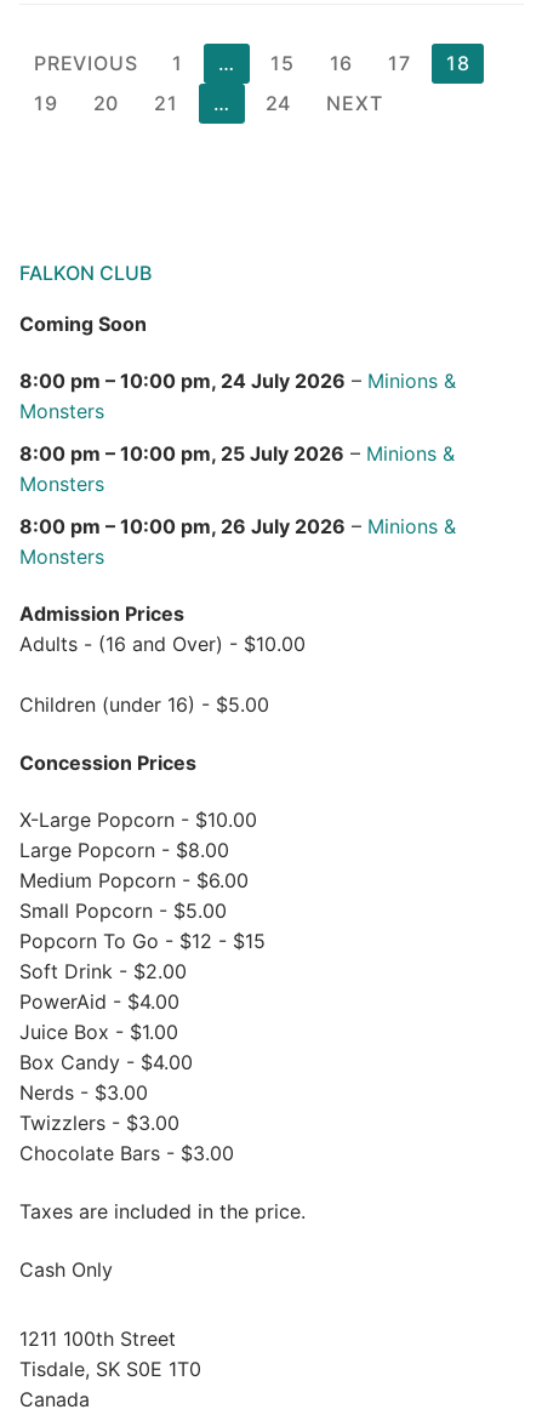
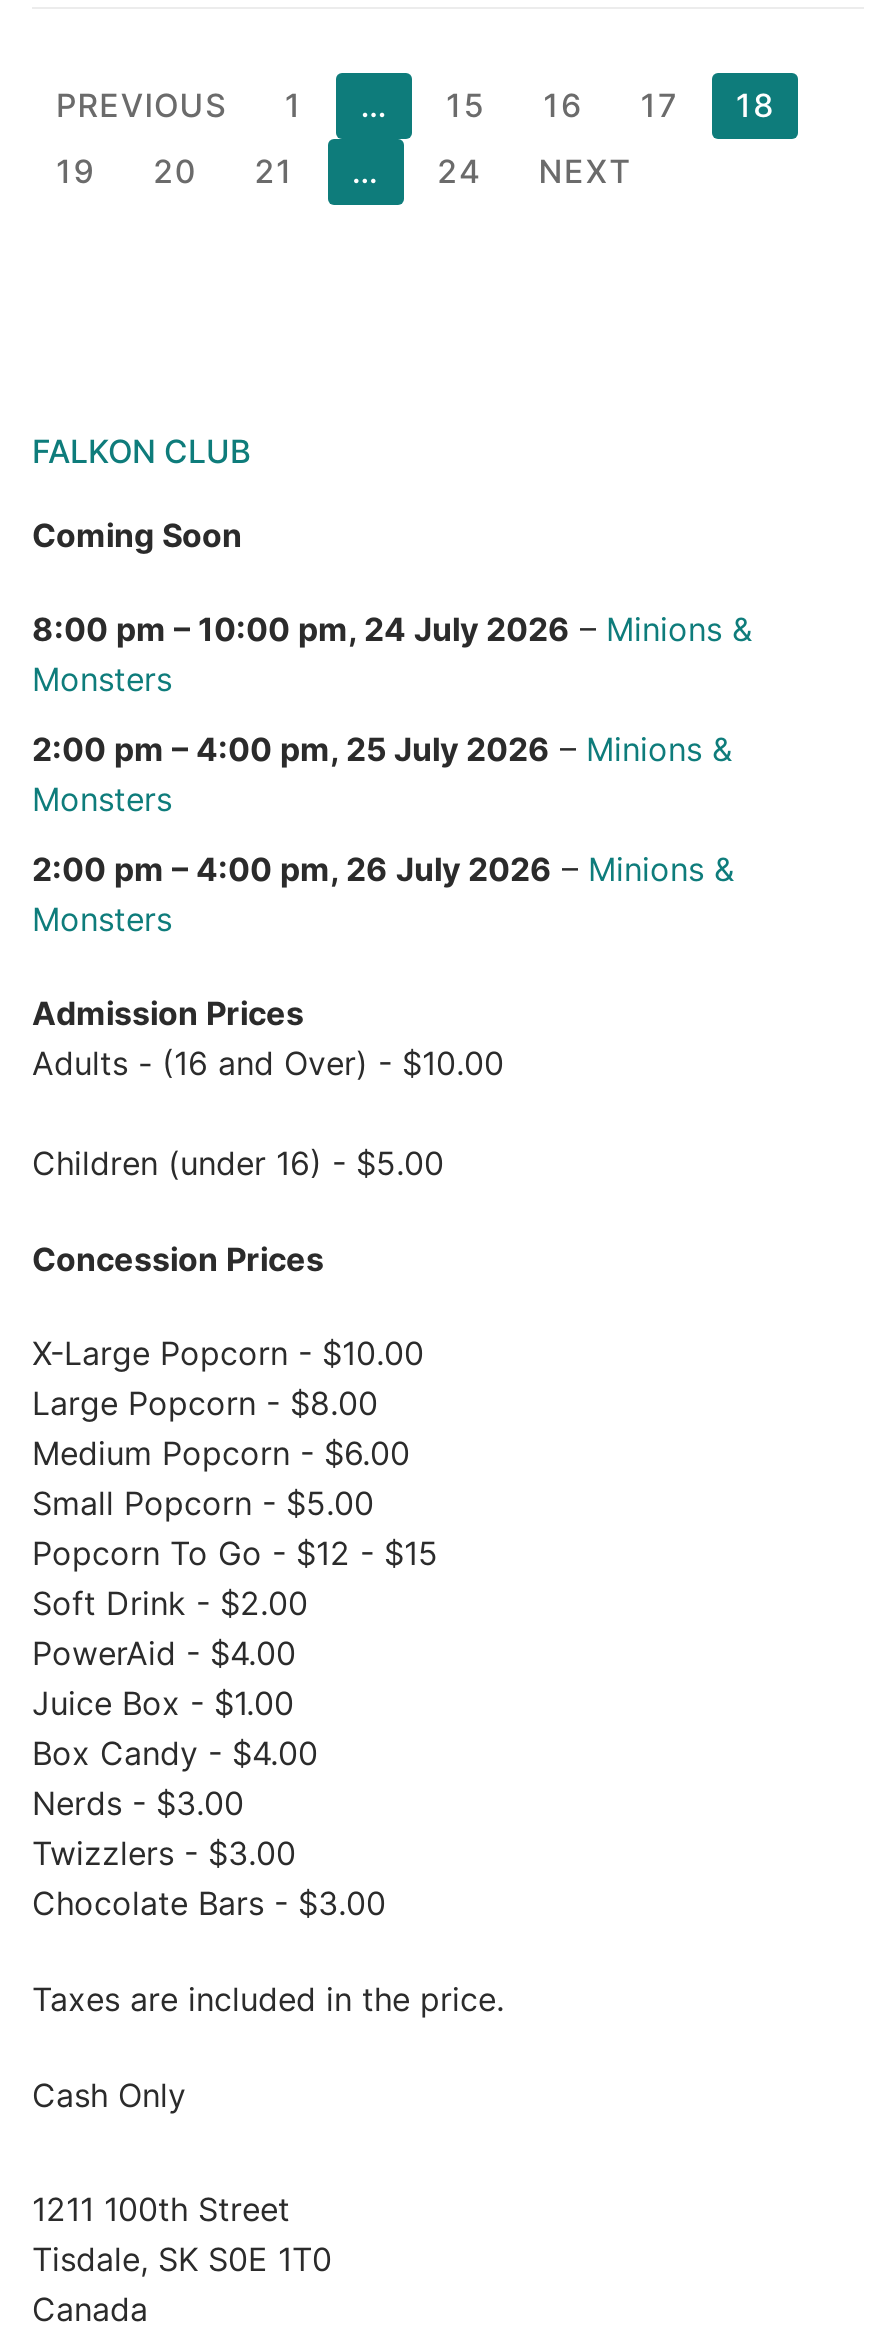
- 8:00 pm – 10:00 pm, 25 July 2026 – Minions &
+ 2:00 pm – 4:00 pm, 25 July 2026 – Minions &

- 8:00 pm – 10:00 pm, 26 July 2026 – Minions &
+ 2:00 pm – 4:00 pm, 26 July 2026 – Minions &
